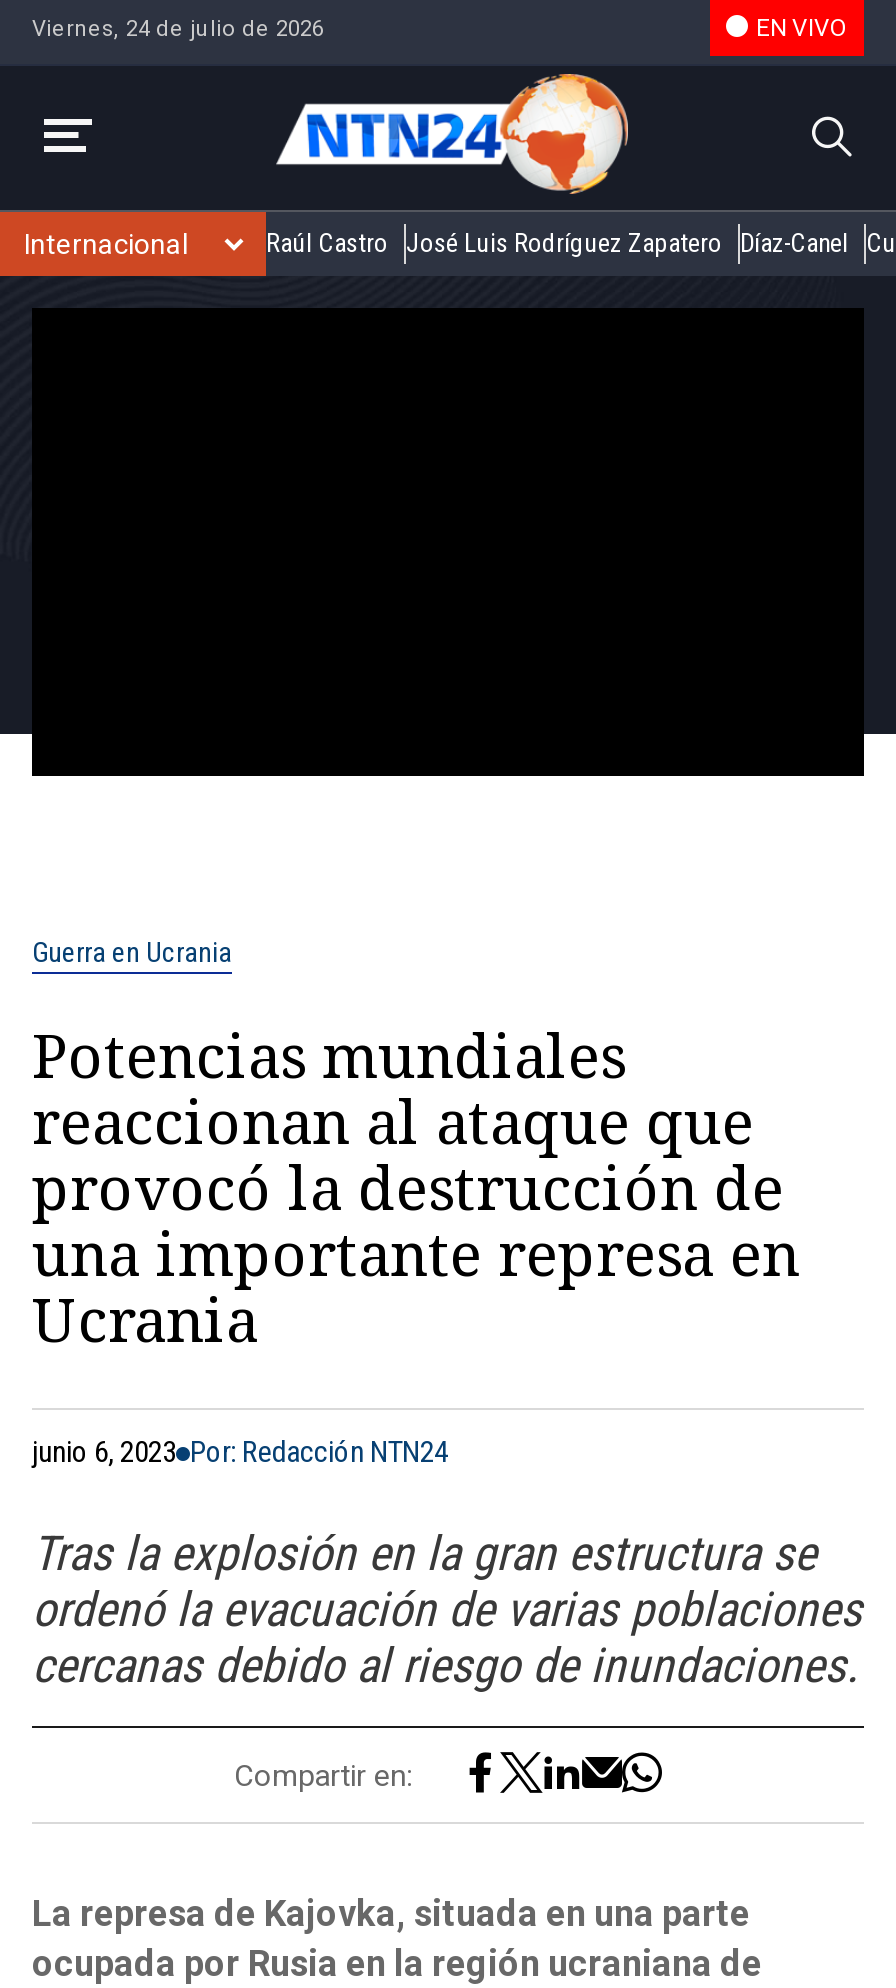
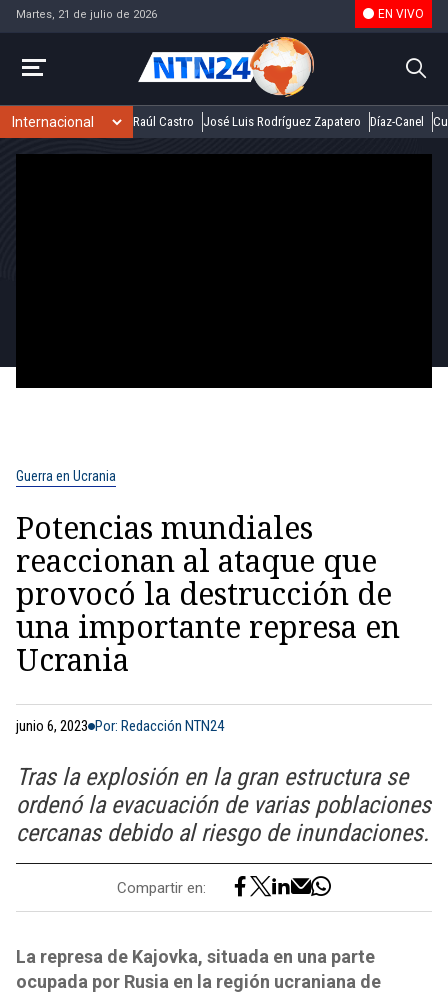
- Viernes, 24 de julio de 2026
+ Martes, 21 de julio de 2026
